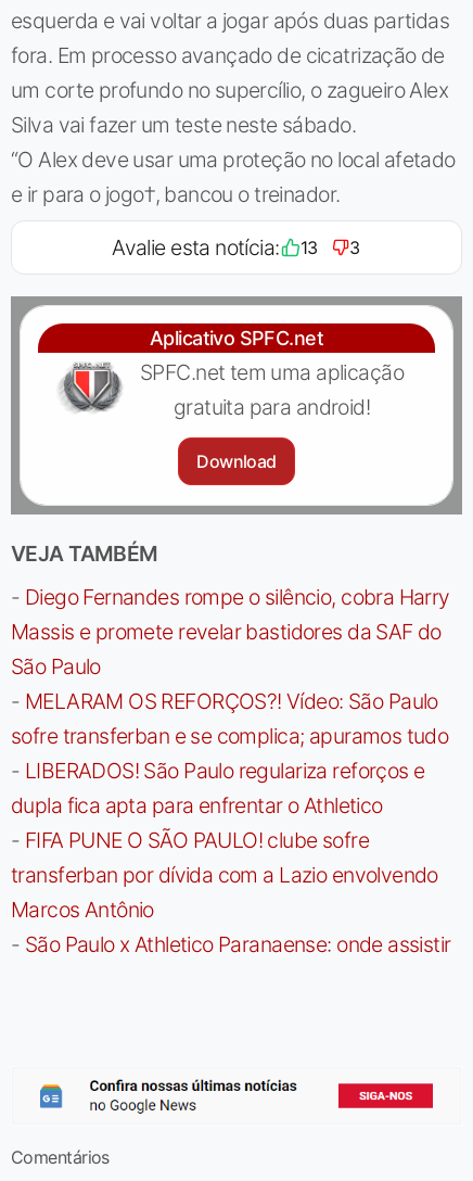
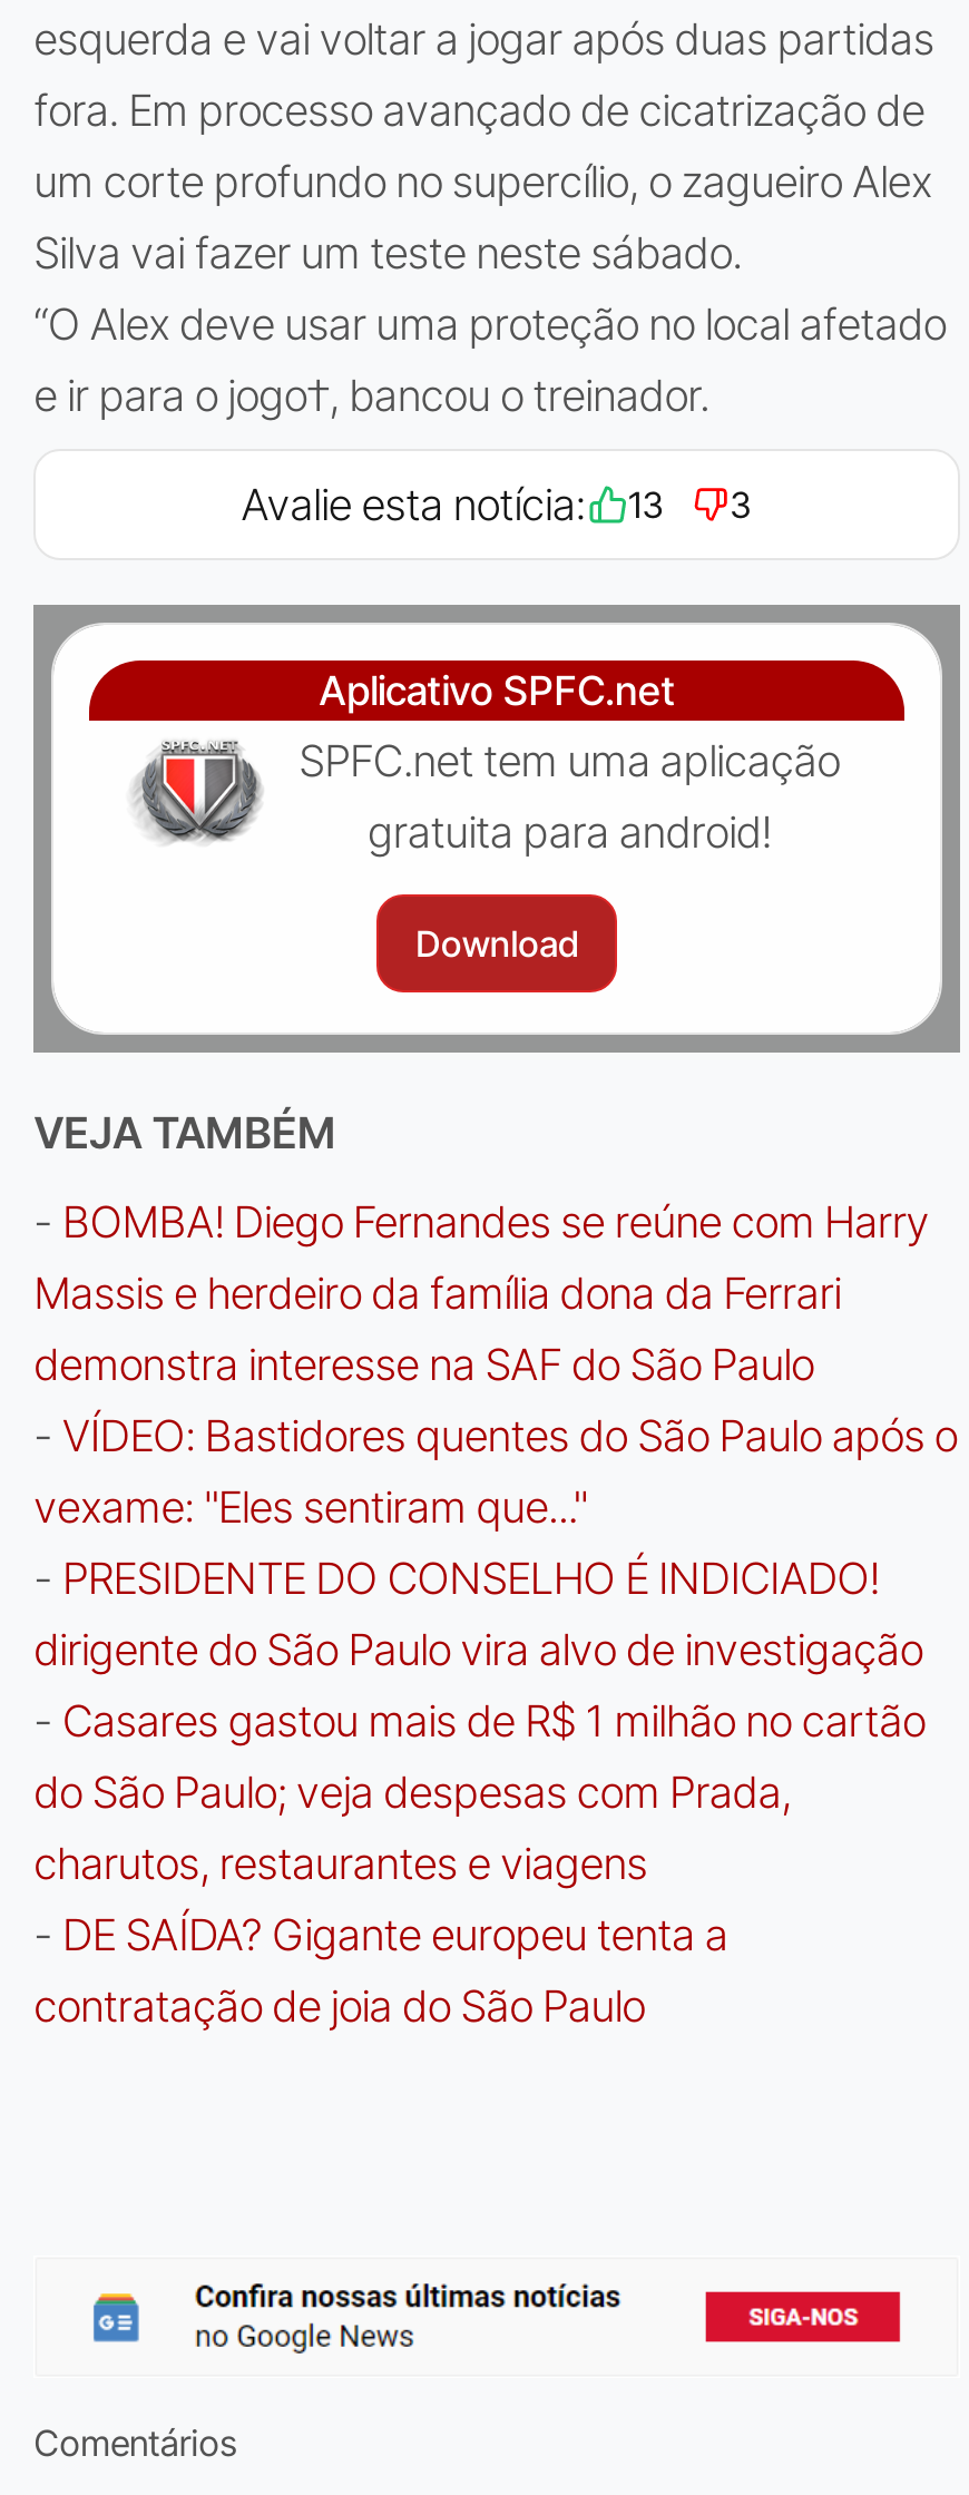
- - Diego Fernandes rompe o silêncio, cobra Harry
- Massis e promete revelar bastidores da SAF do
- São Paulo
- - MELARAM OS REFORÇOS?! Vídeo: São Paulo
- sofre transferban e se complica; apuramos tudo
- - LIBERADOS! São Paulo regulariza reforços e
- dupla fica apta para enfrentar o Athletico
- - FIFA PUNE O SÃO PAULO! clube sofre
- transferban por dívida com a Lazio envolvendo
- Marcos Antônio
- - São Paulo x Athletico Paranaense: onde assistir
+ - BOMBA! Diego Fernandes se reúne com Harry
+ Massis e herdeiro da família dona da Ferrari
+ demonstra interesse na SAF do São Paulo
+ - VÍDEO: Bastidores quentes do São Paulo após o
+ vexame: "Eles sentiram que..."
+ - PRESIDENTE DO CONSELHO É INDICIADO!
+ dirigente do São Paulo vira alvo de investigação
+ - Casares gastou mais de R$ 1 milhão no cartão
+ do São Paulo; veja despesas com Prada,
+ charutos, restaurantes e viagens
+ - DE SAÍDA? Gigante europeu tenta a
+ contratação de joia do São Paulo
